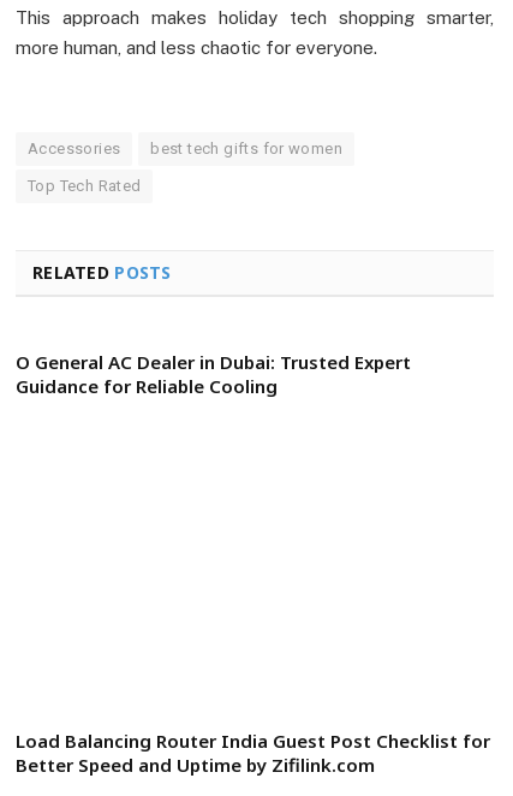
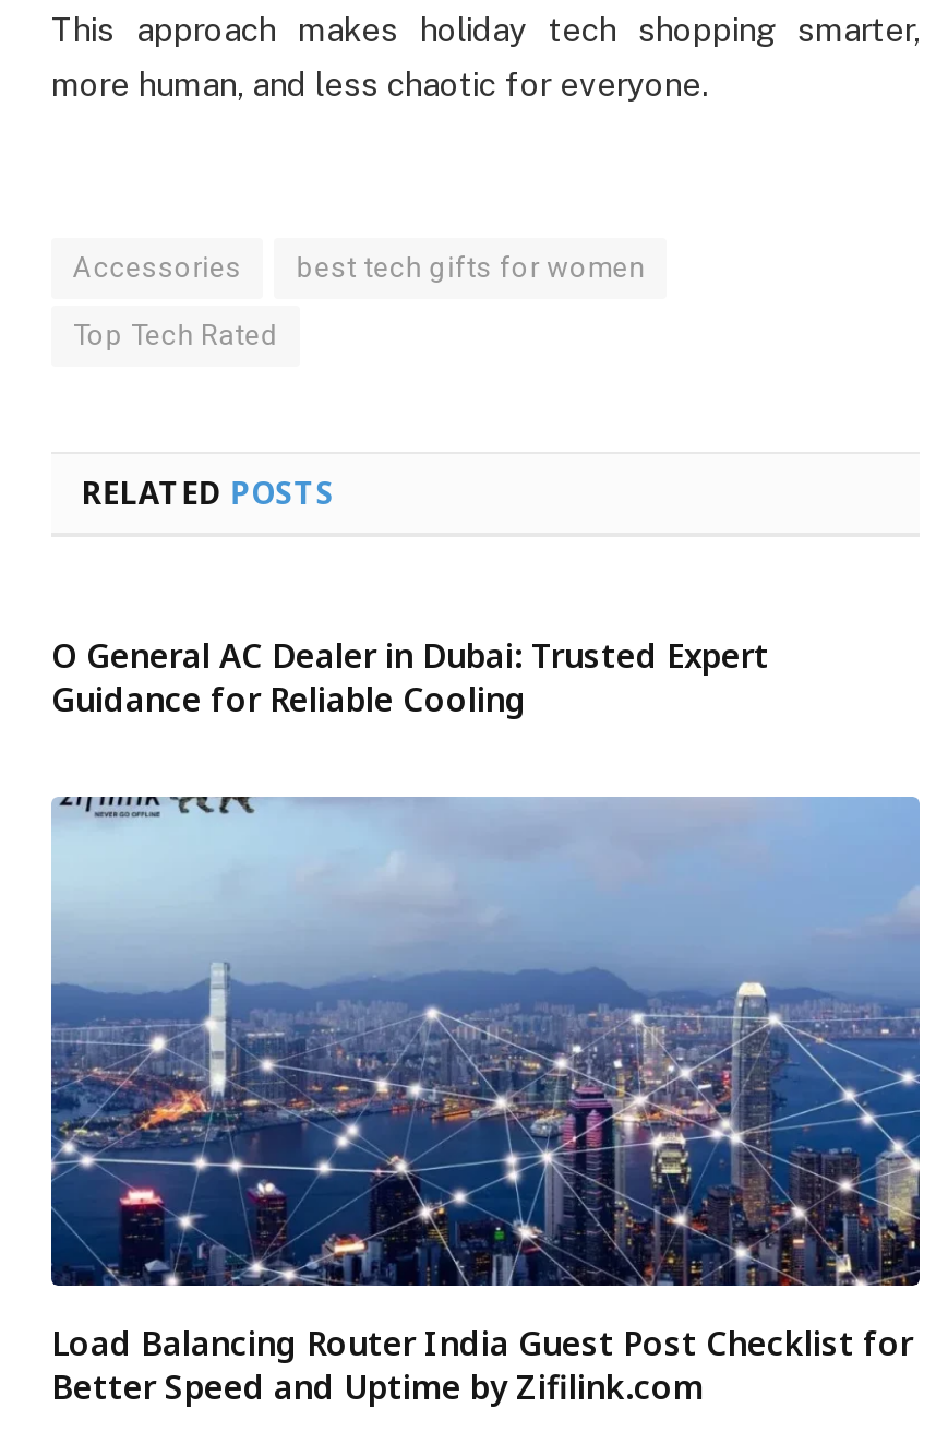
+ [image]
